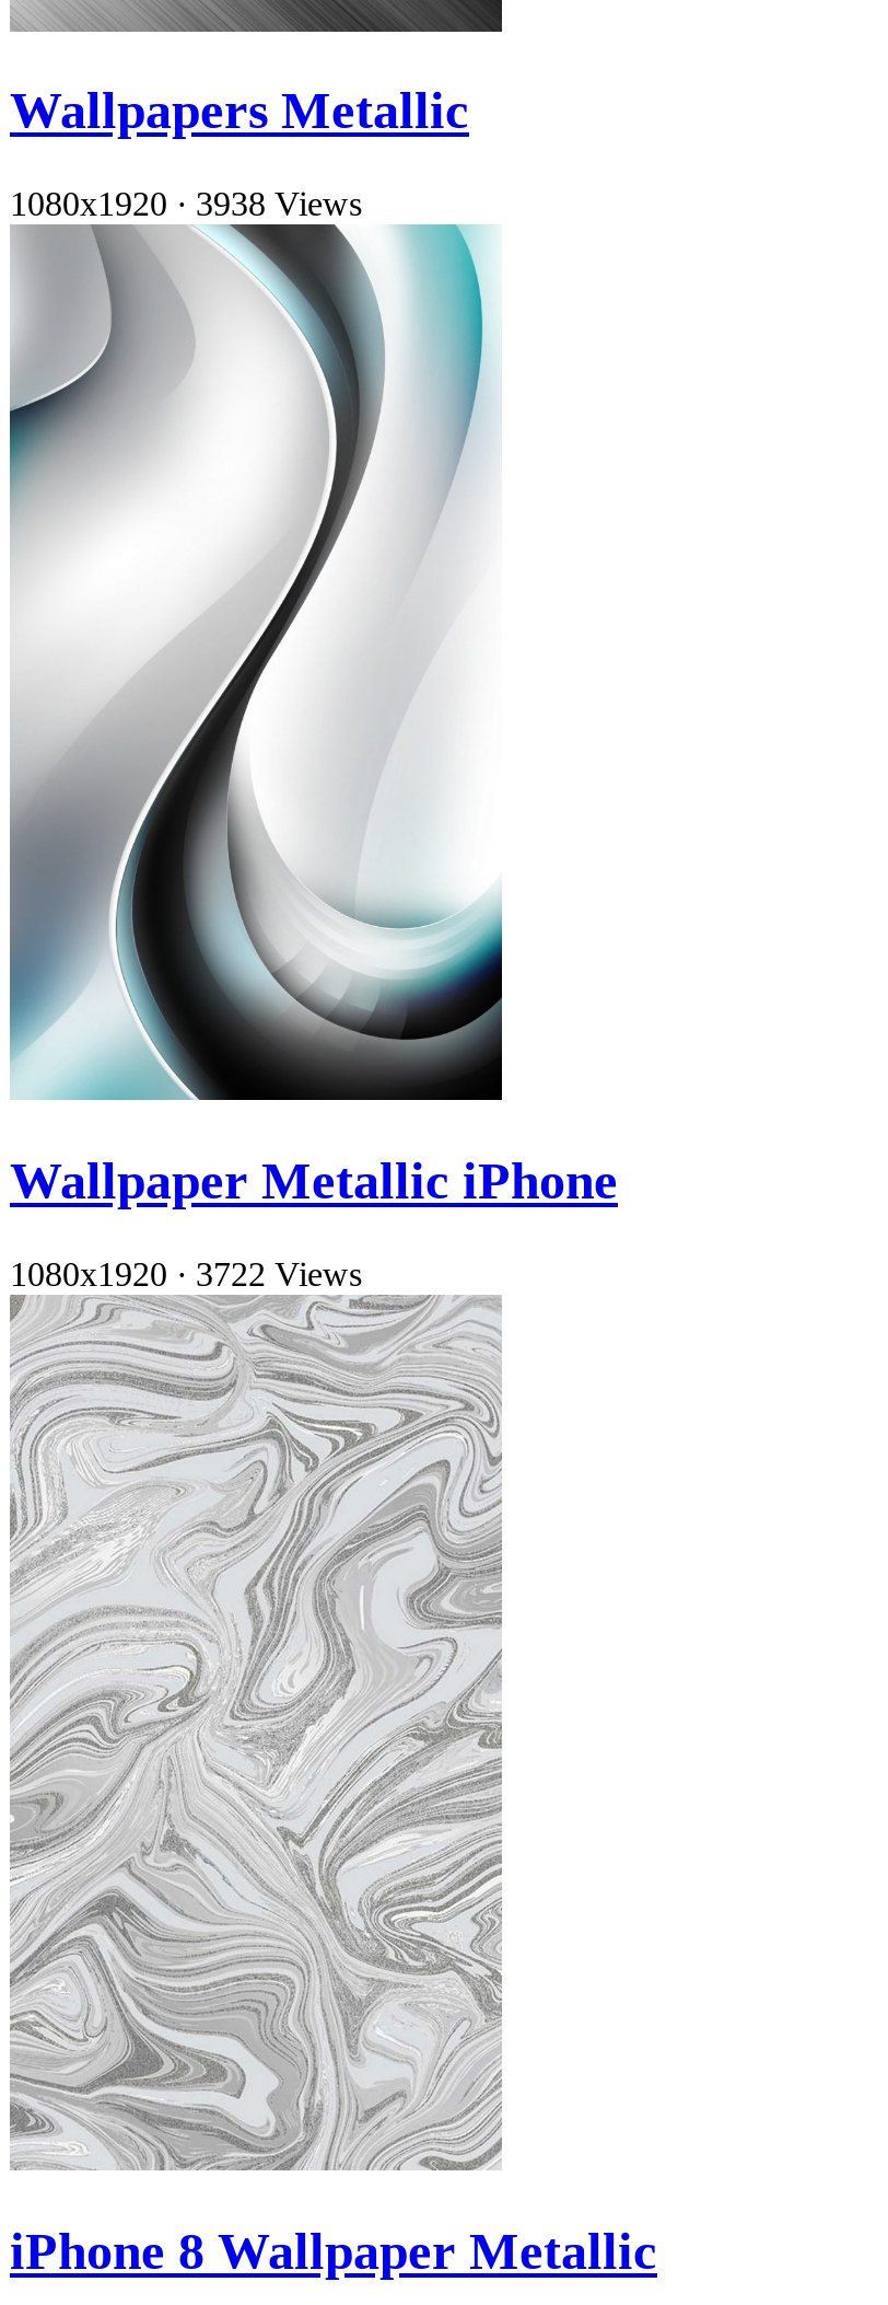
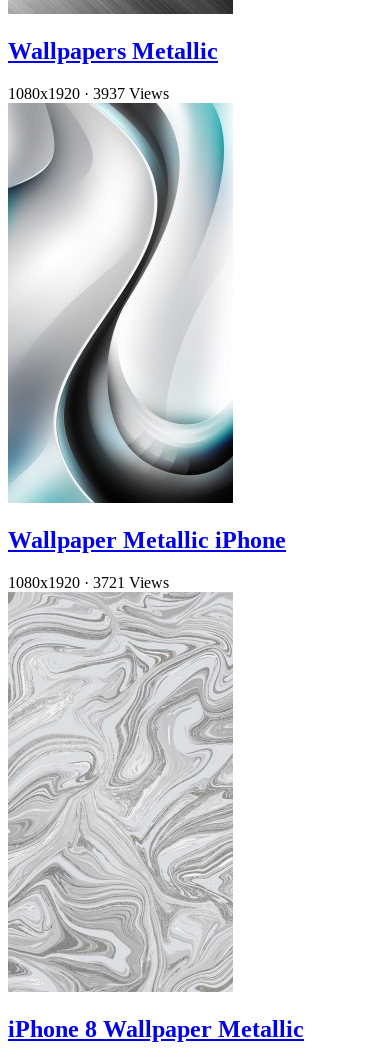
- 1080x1920 · 3938 Views
+ 1080x1920 · 3937 Views

- 1080x1920 · 3722 Views
+ 1080x1920 · 3721 Views
